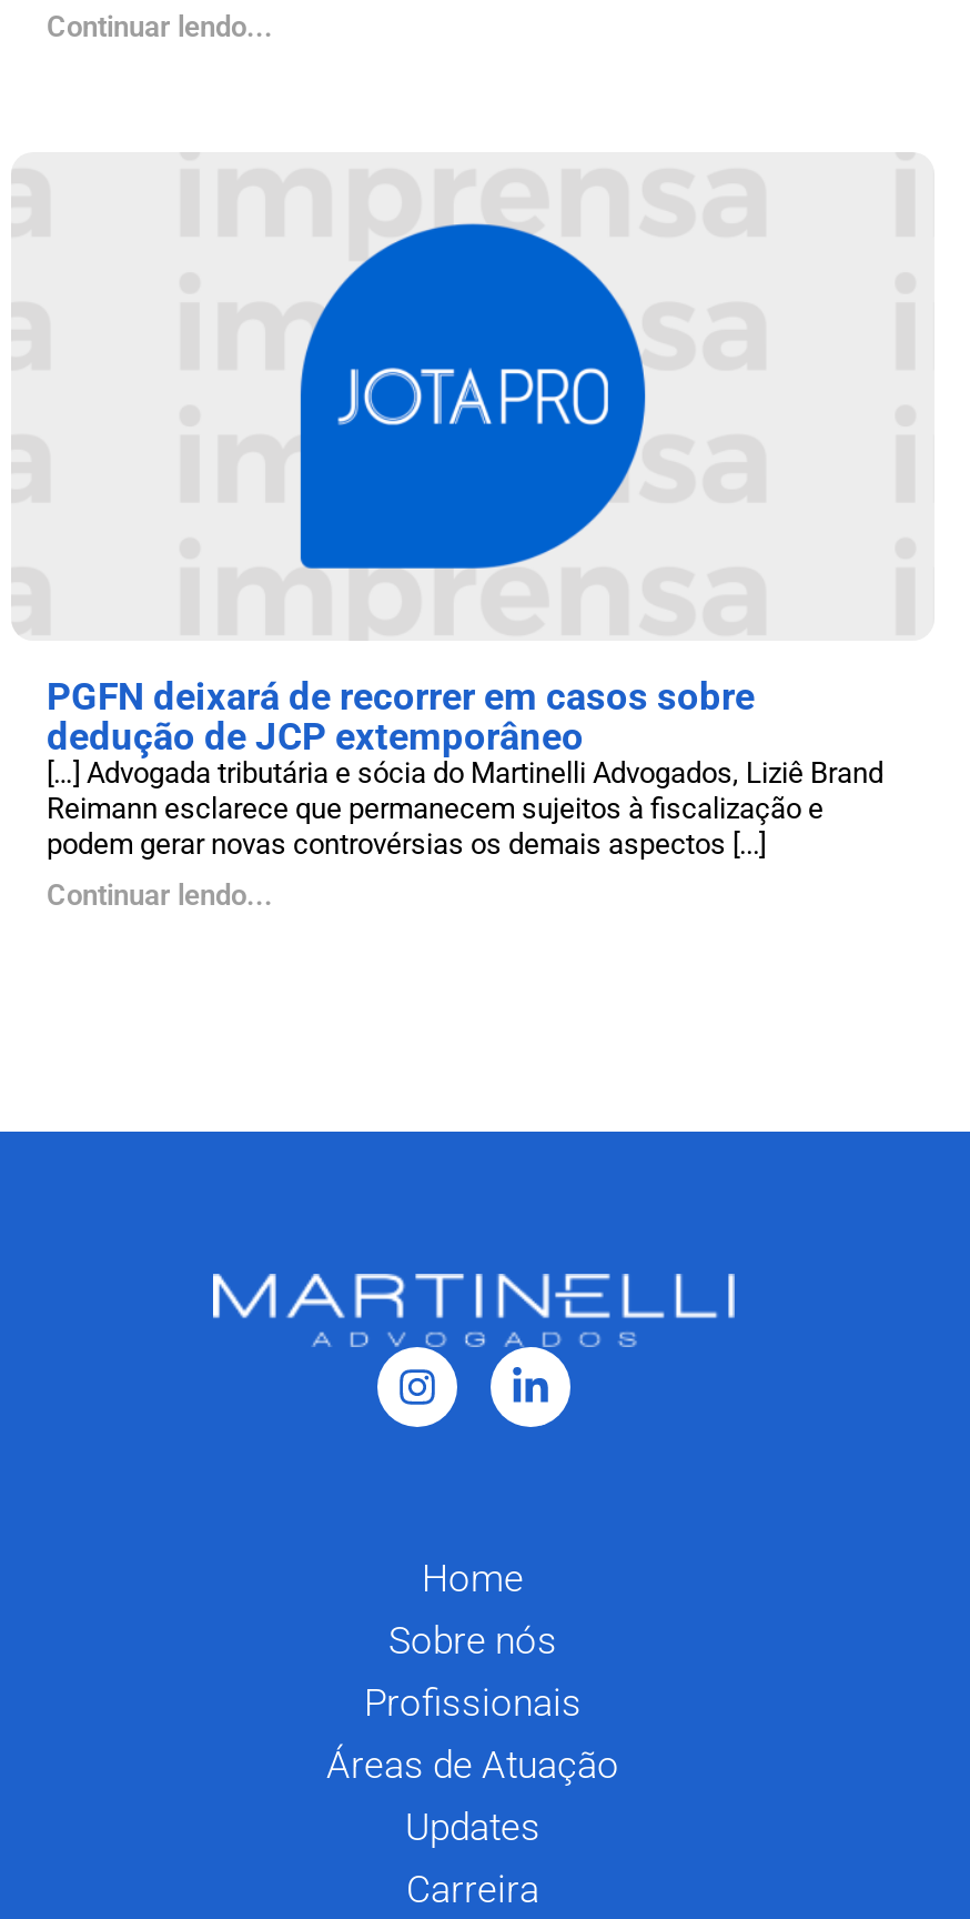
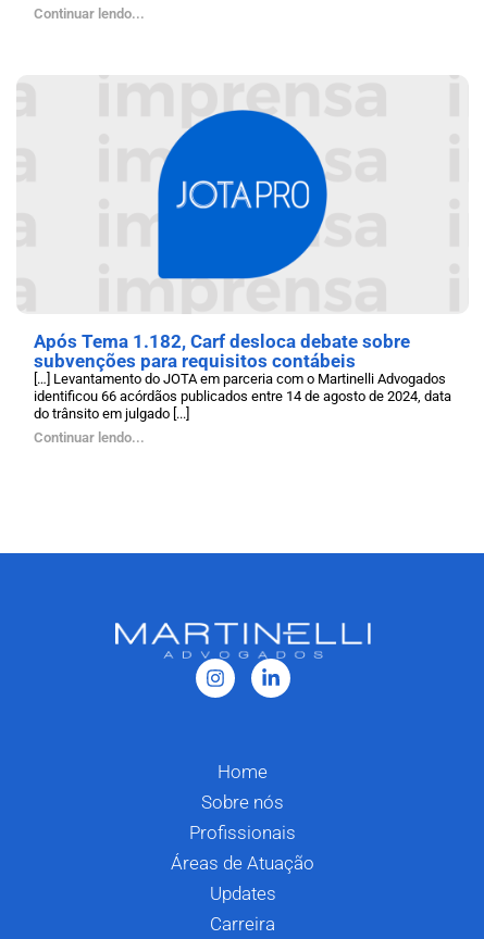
- PGFN deixará de recorrer em casos sobre
- dedução de JCP extemporâneo
- […] Advogada tributária e sócia do Martinelli Advogados, Liziê Brand
- Reimann esclarece que permanecem sujeitos à fiscalização e
- podem gerar novas controvérsias os demais aspectos [...]
+ Após Tema 1.182, Carf desloca debate sobre
+ subvenções para requisitos contábeis
+ […] Levantamento do JOTA em parceria com o Martinelli Advogados
+ identificou 66 acórdãos publicados entre 14 de agosto de 2024, data
+ do trânsito em julgado [...]
